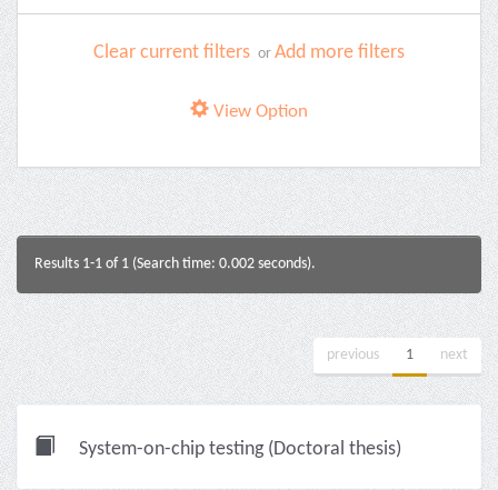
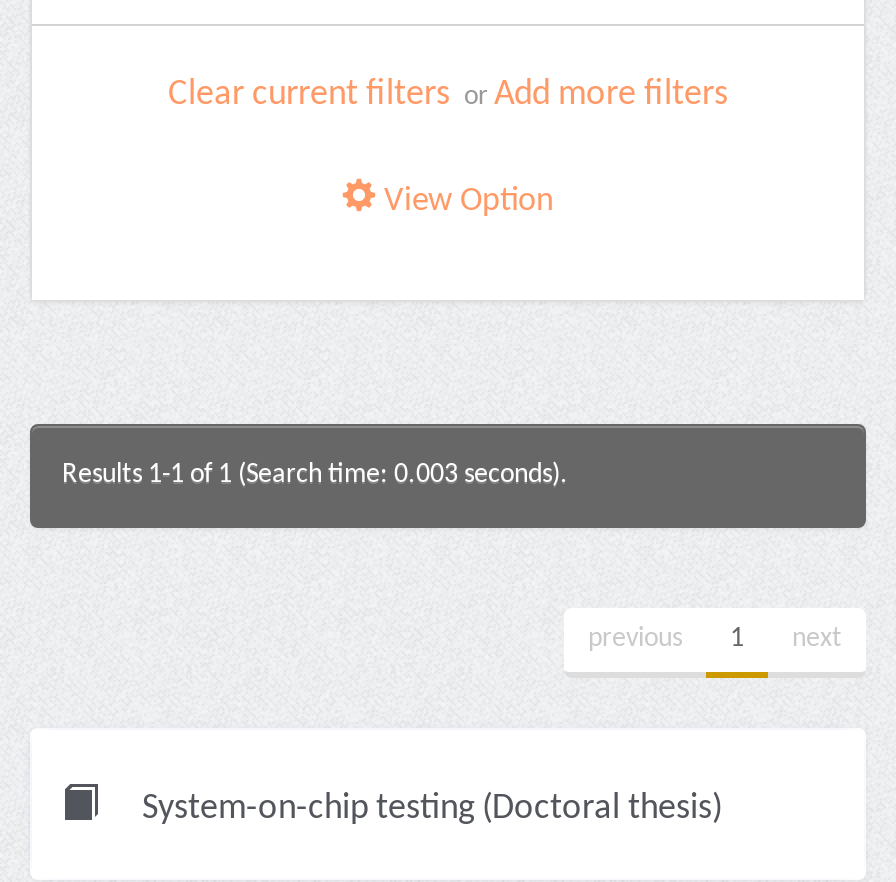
- Results 1-1 of 1 (Search time: 0.002 seconds).
+ Results 1-1 of 1 (Search time: 0.003 seconds).
